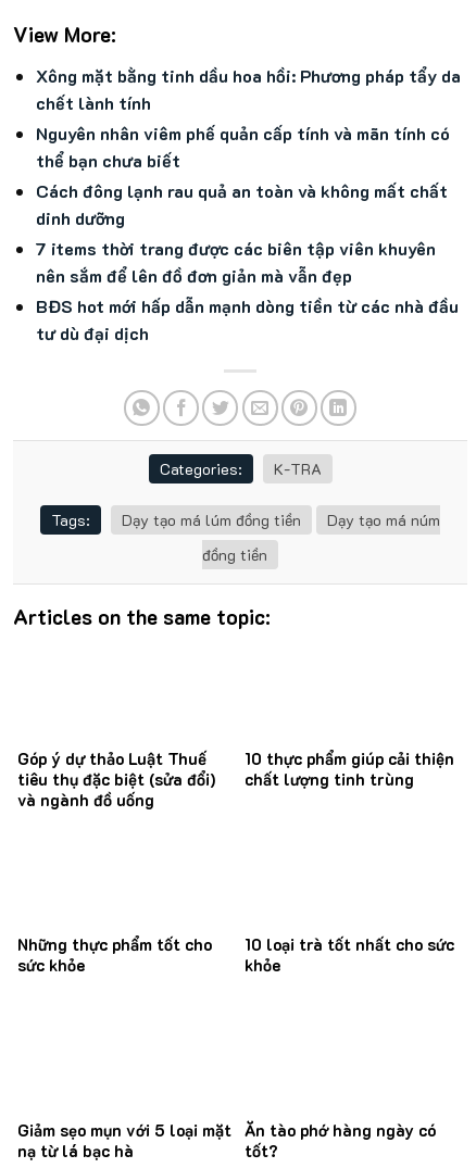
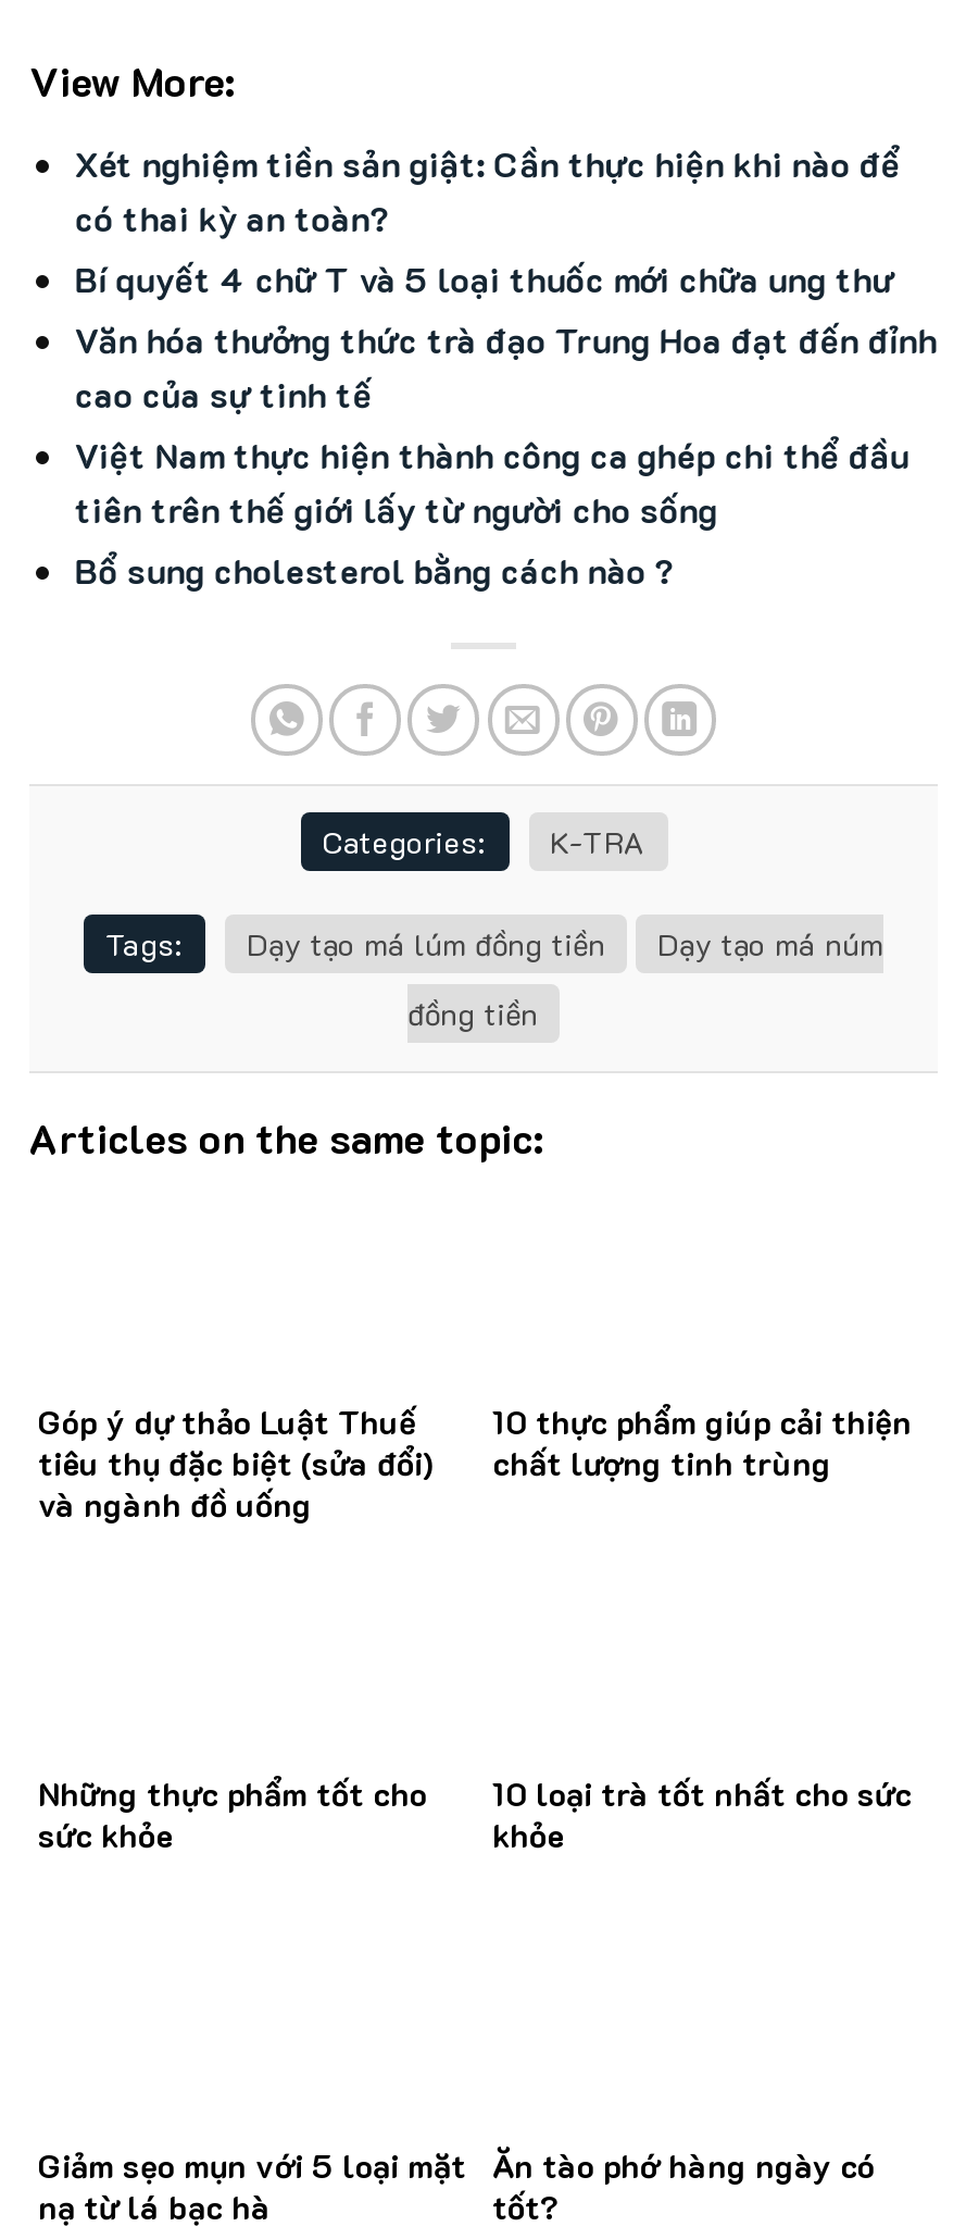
- Xông mặt bằng tinh dầu hoa hồi: Phương pháp tẩy da
- chết lành tính
- Nguyên nhân viêm phế quản cấp tính và mãn tính có
- thể bạn chưa biết
- Cách đông lạnh rau quả an toàn và không mất chất
- dinh dưỡng
- 7 items thời trang được các biên tập viên khuyên
- nên sắm để lên đồ đơn giản mà vẫn đẹp
- BĐS hot mới hấp dẫn mạnh dòng tiền từ các nhà đầu
- tư dù đại dịch
+ Xét nghiệm tiền sản giật: Cần thực hiện khi nào để
+ có thai kỳ an toàn?
+ Bí quyết 4 chữ T và 5 loại thuốc mới chữa ung thư
+ Văn hóa thưởng thức trà đạo Trung Hoa đạt đến đỉnh
+ cao của sự tinh tế
+ Việt Nam thực hiện thành công ca ghép chi thể đầu
+ tiên trên thế giới lấy từ người cho sống
+ Bổ sung cholesterol bằng cách nào ?
